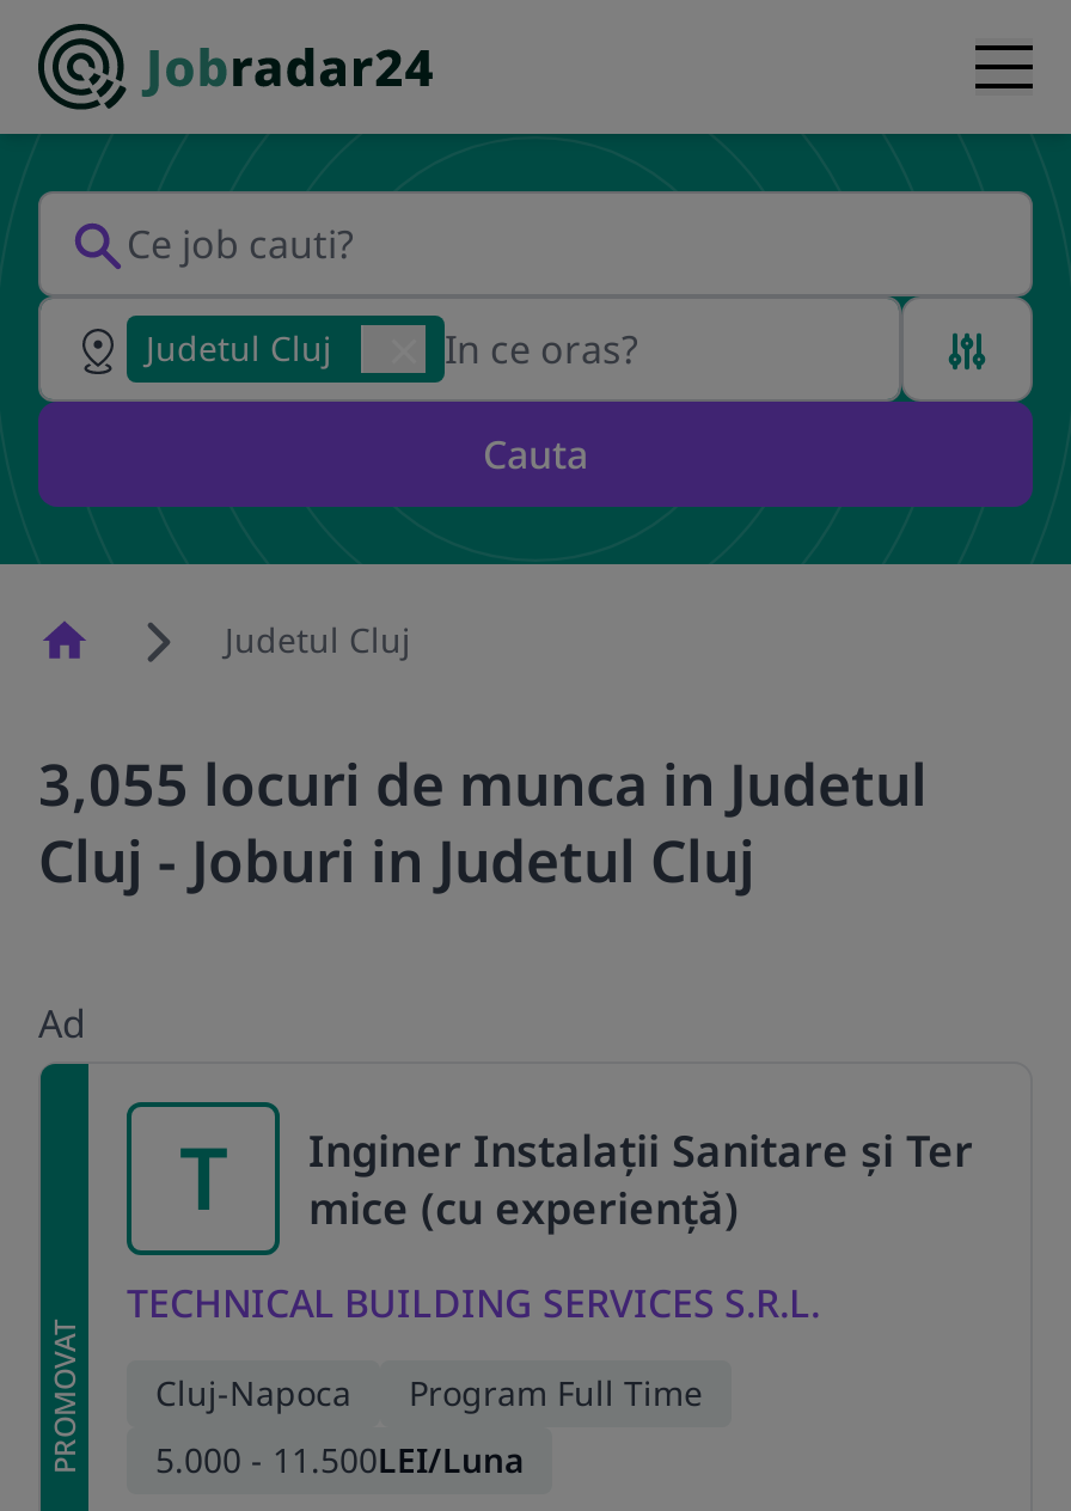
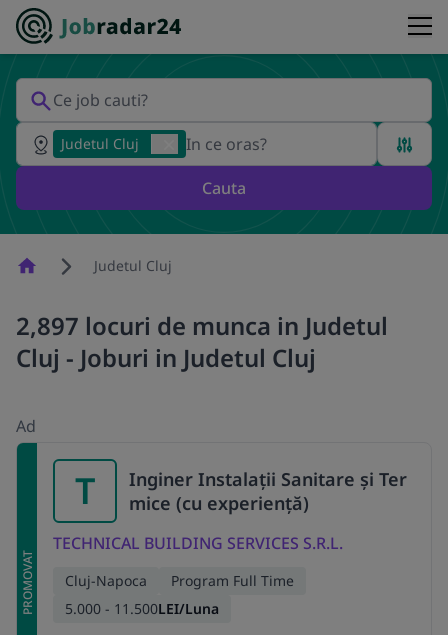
- 3,055 locuri de munca in Judetul
+ 2,897 locuri de munca in Judetul
